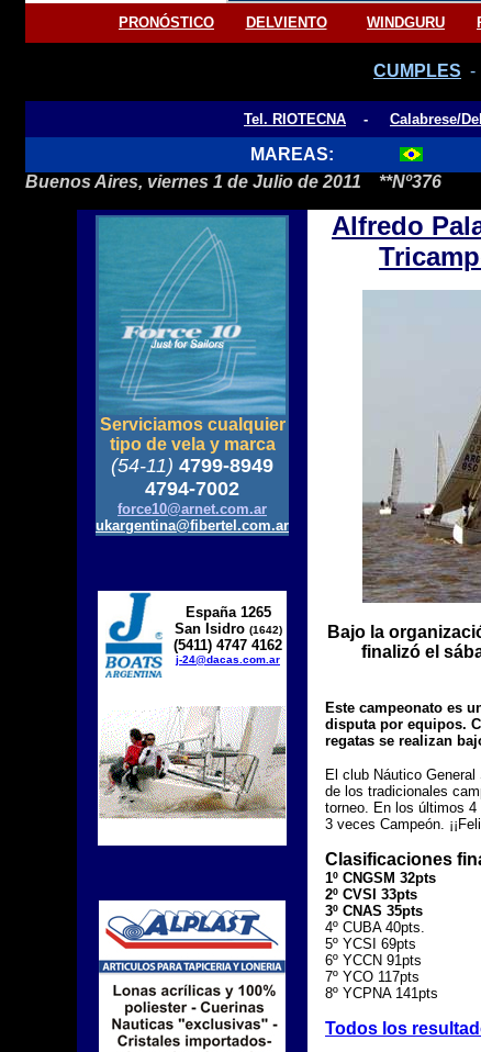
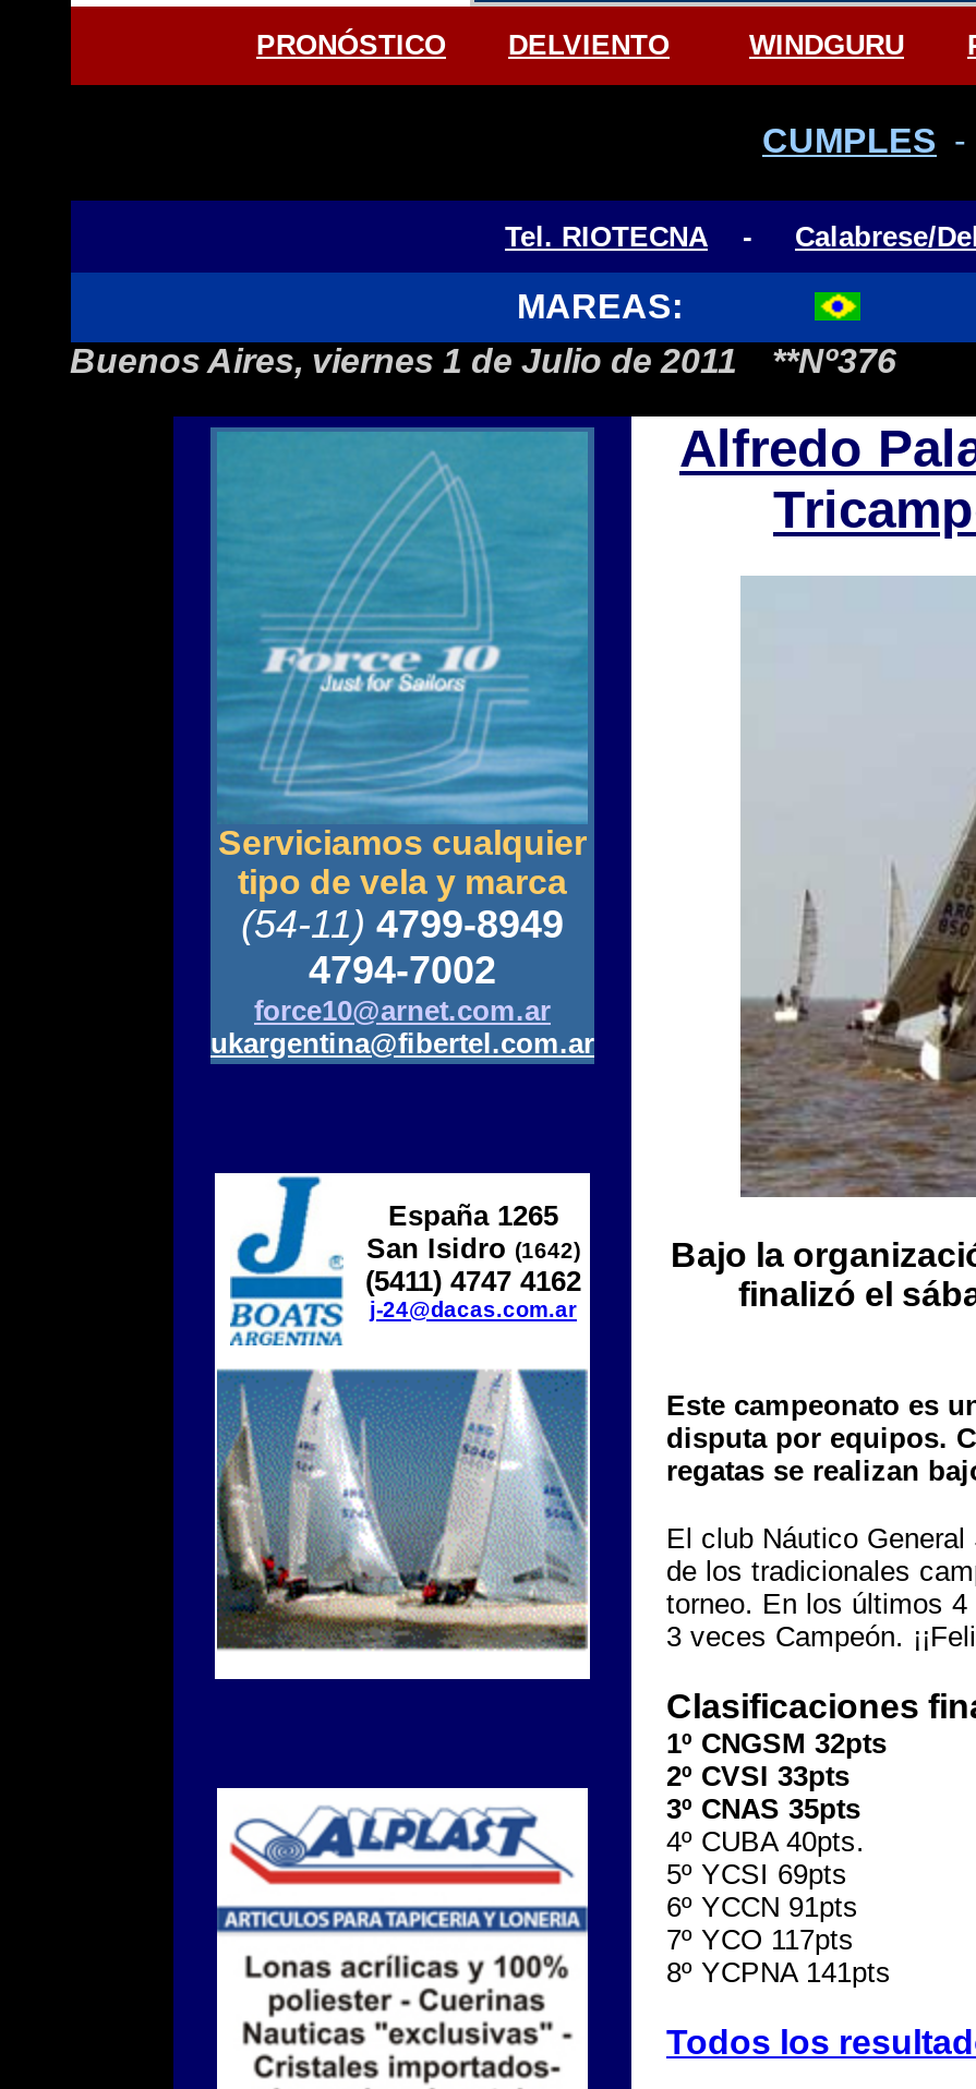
- [image]
+ [image]
